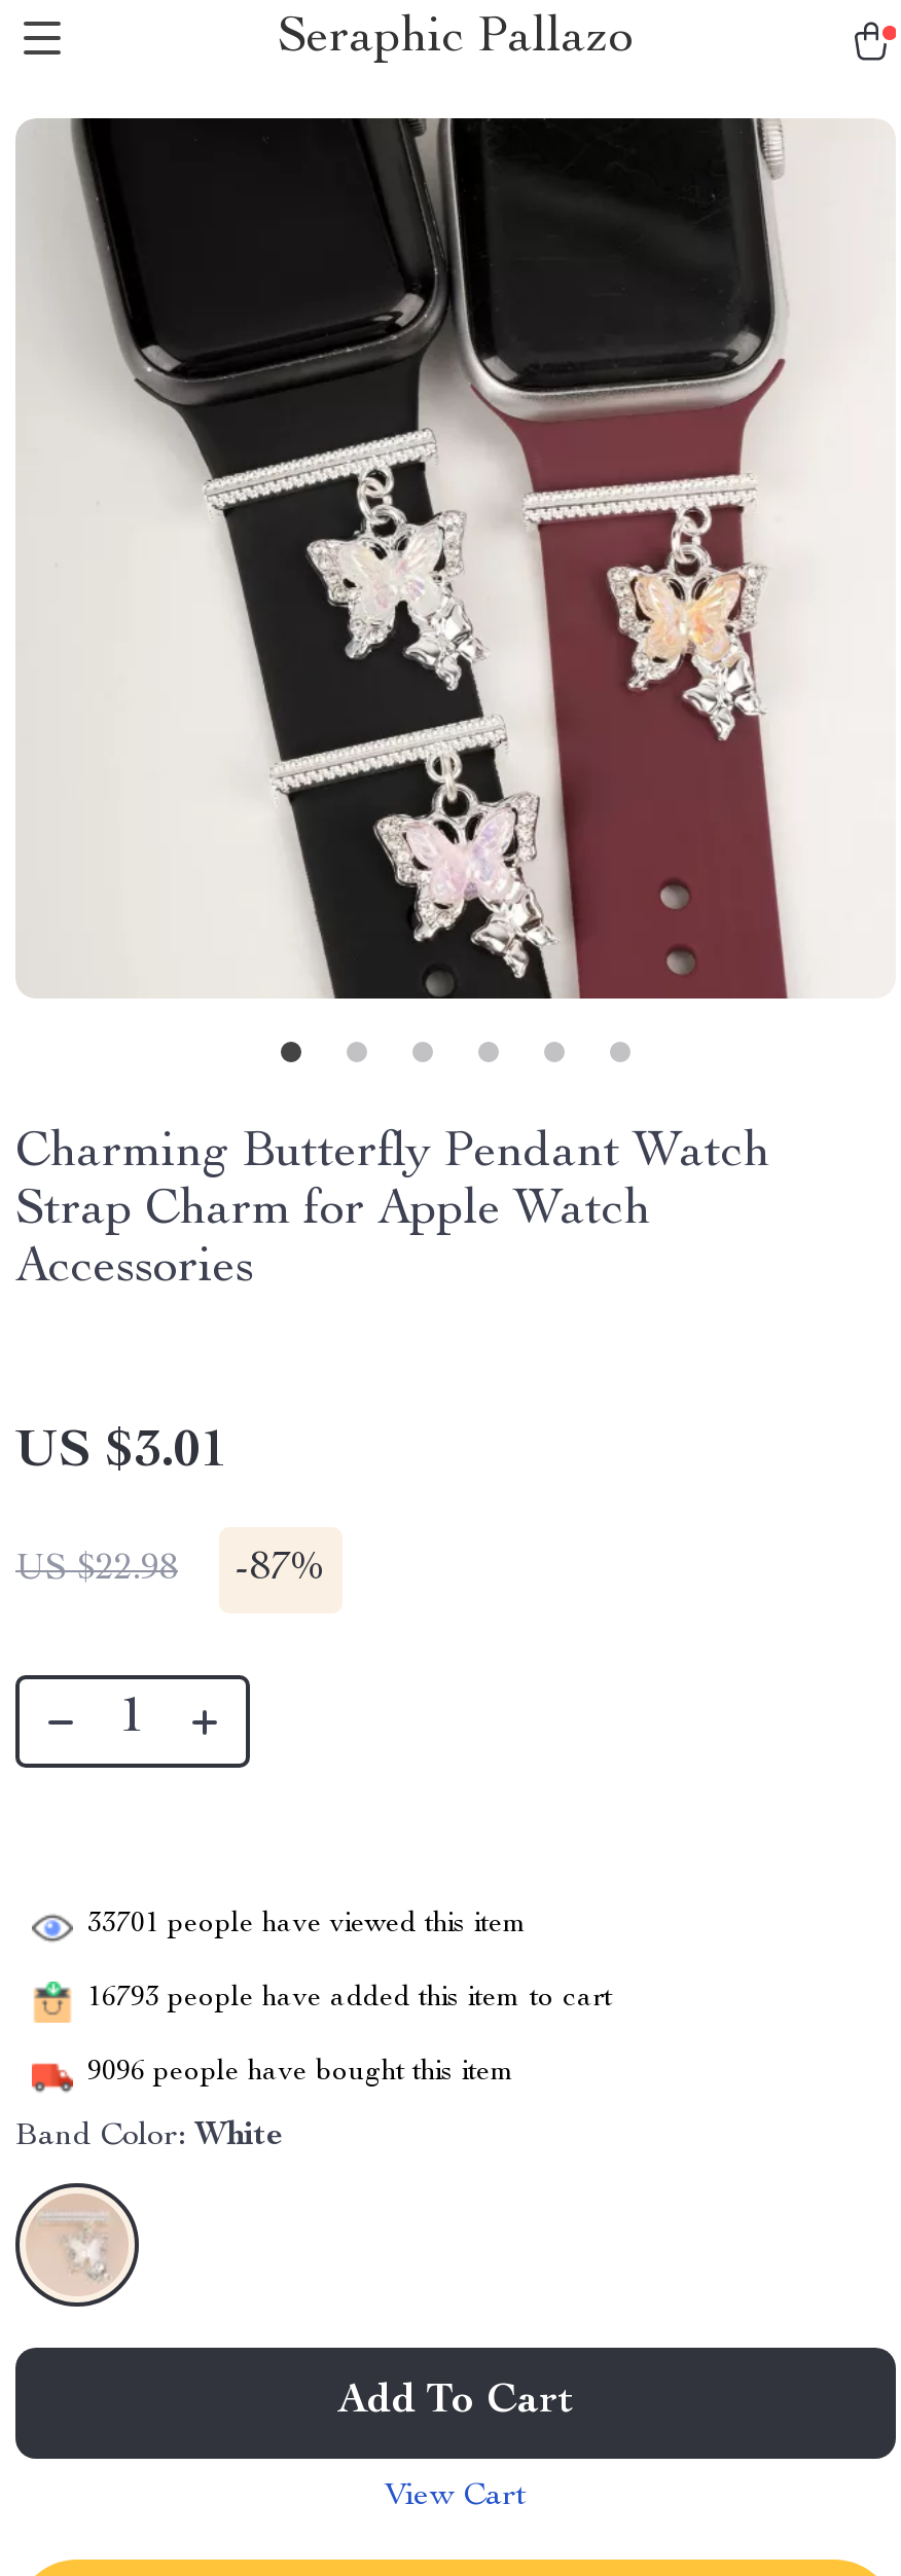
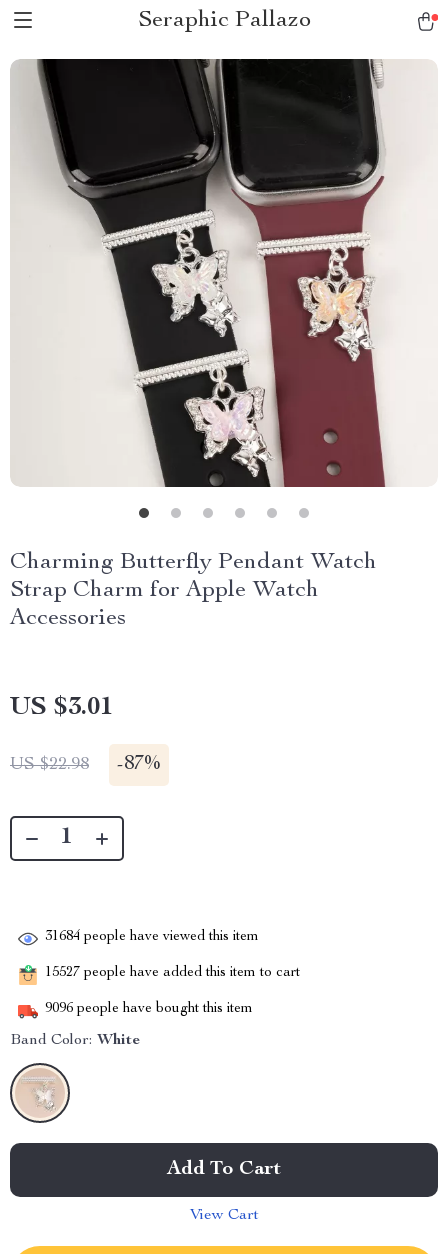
- 33701 people have viewed this item
+ 31684 people have viewed this item

- 16793 people have added this item to cart
+ 15527 people have added this item to cart
